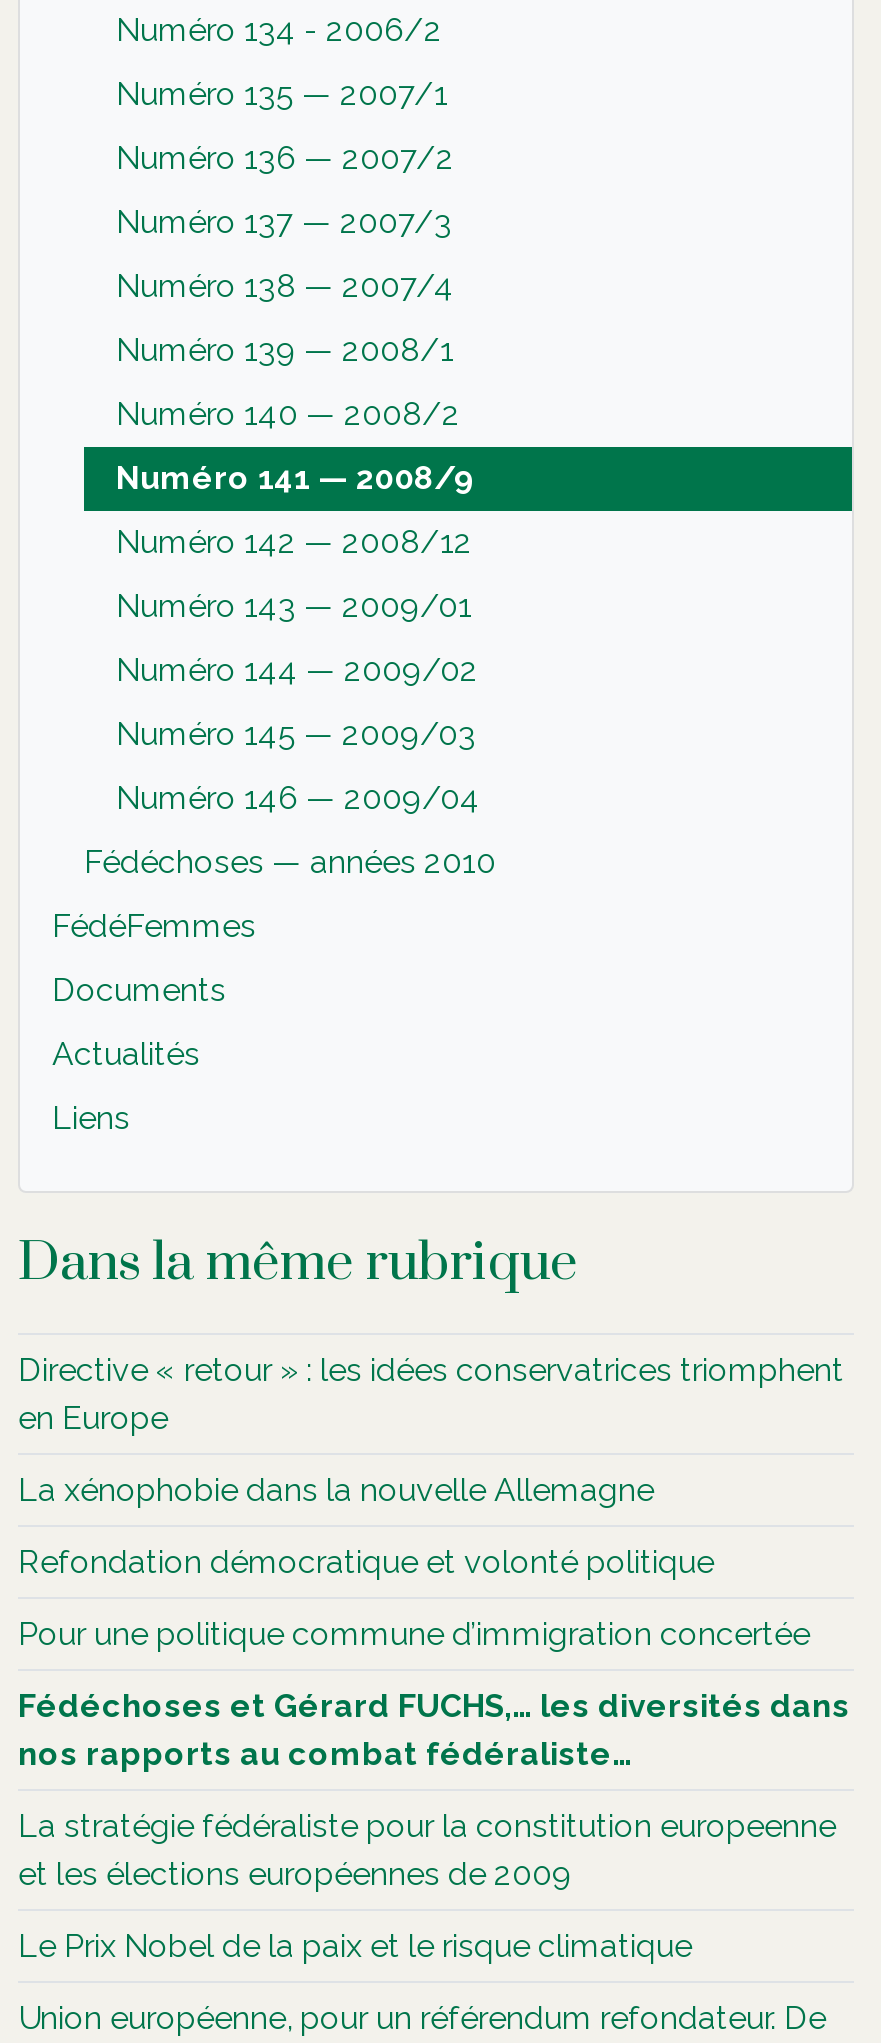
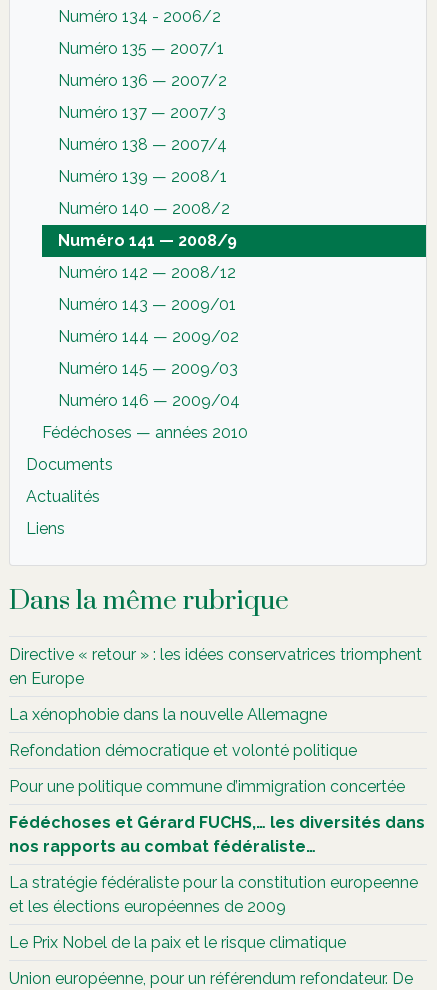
- FédéFemmes
